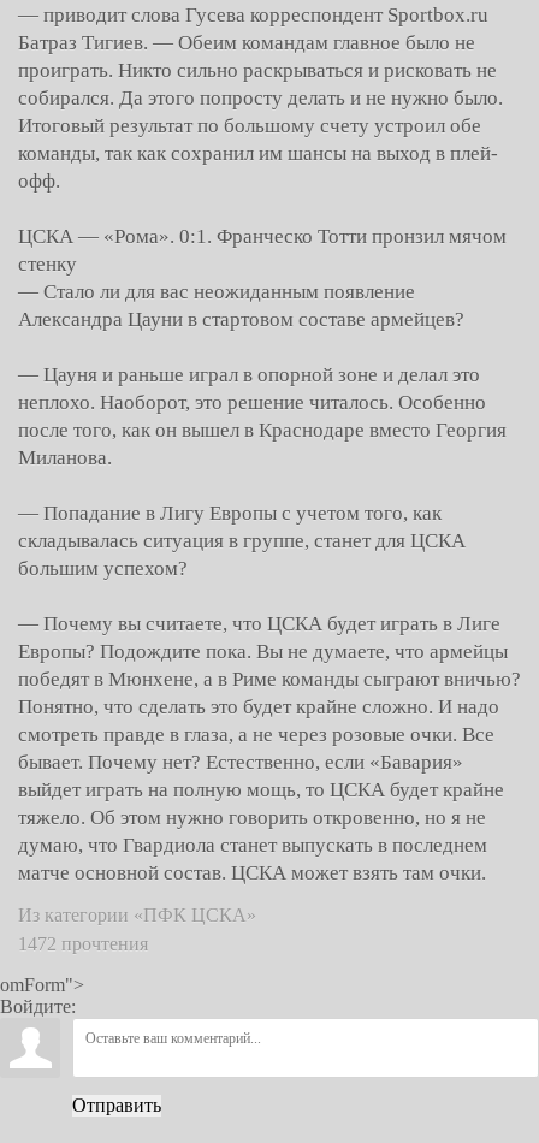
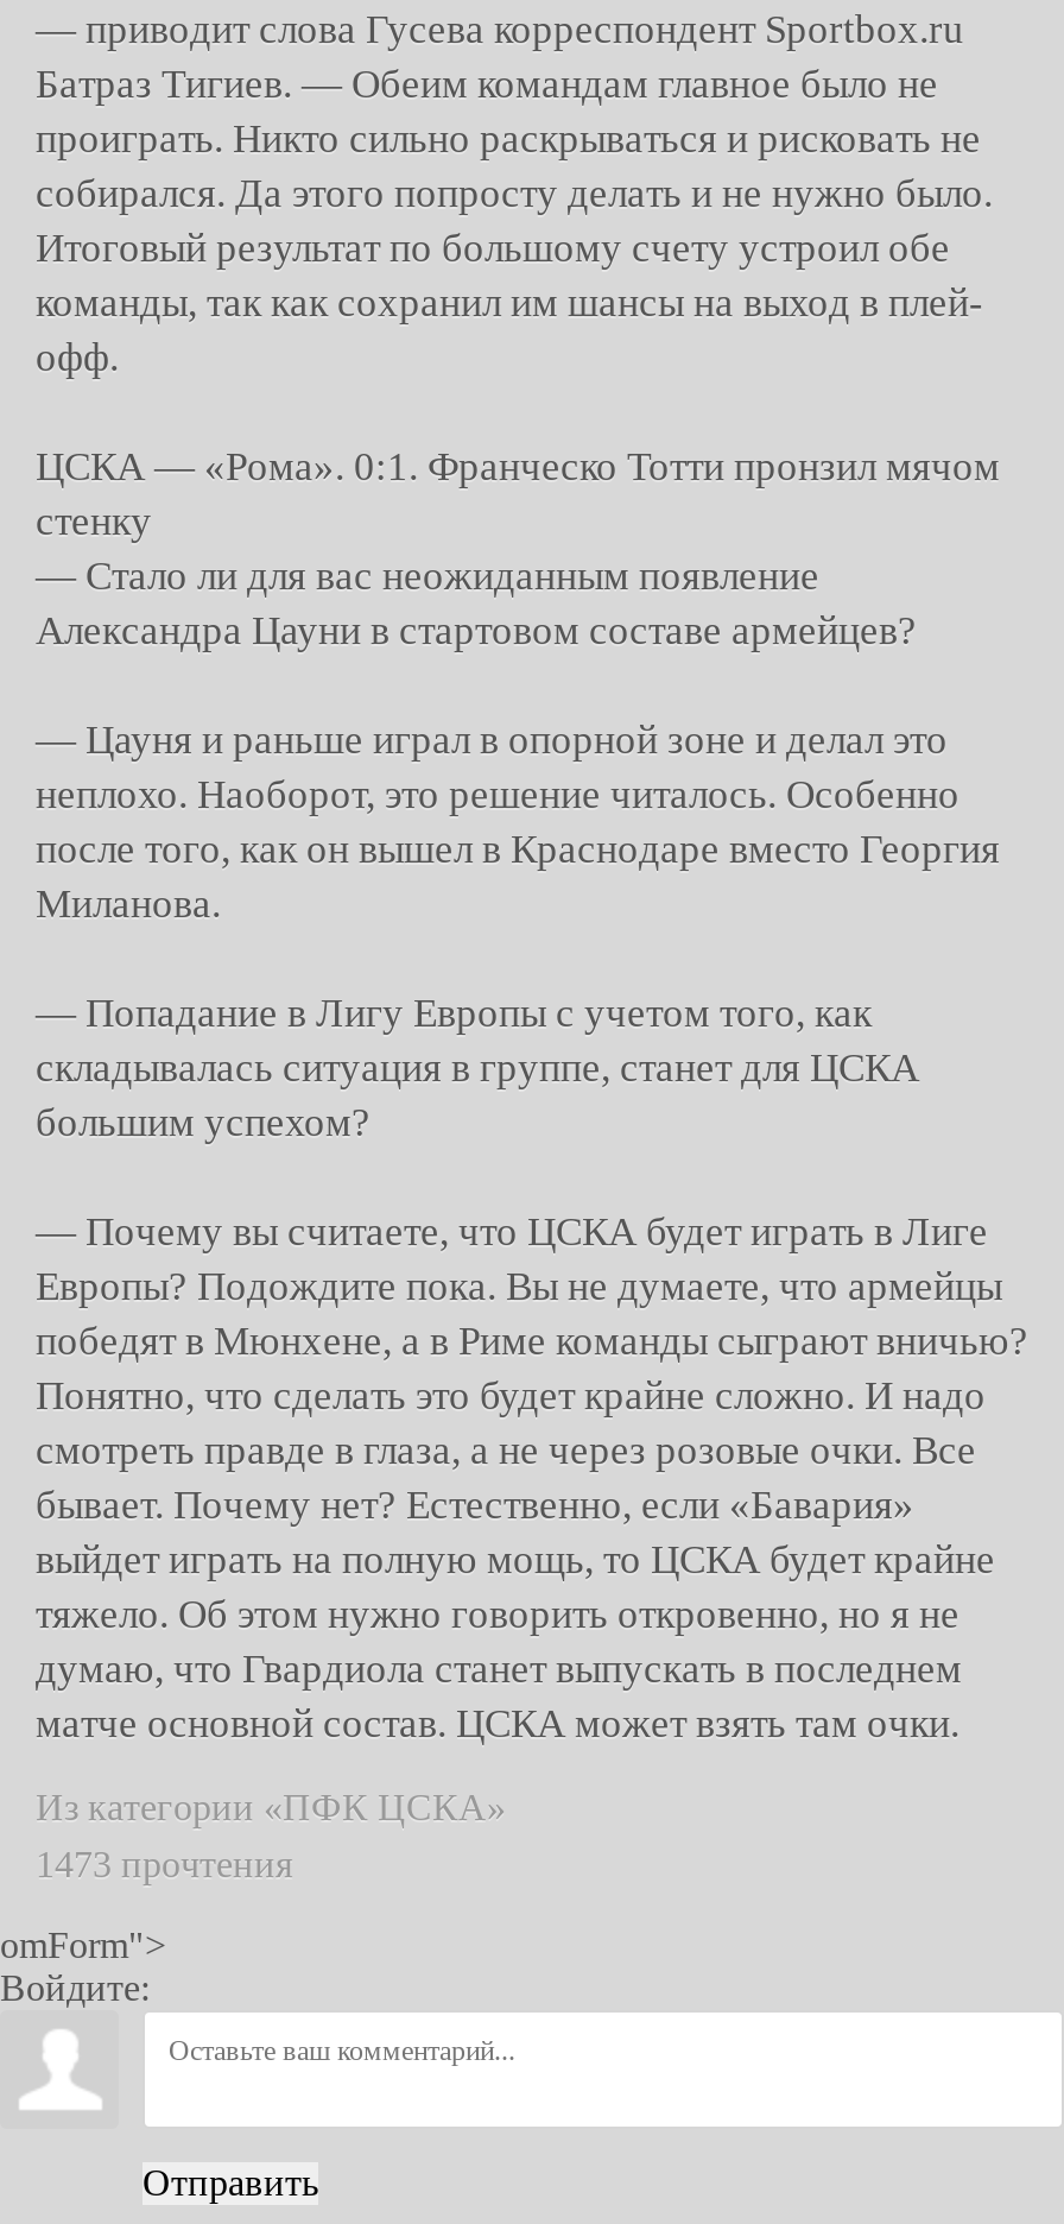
- 1472 прочтения
+ 1473 прочтения
